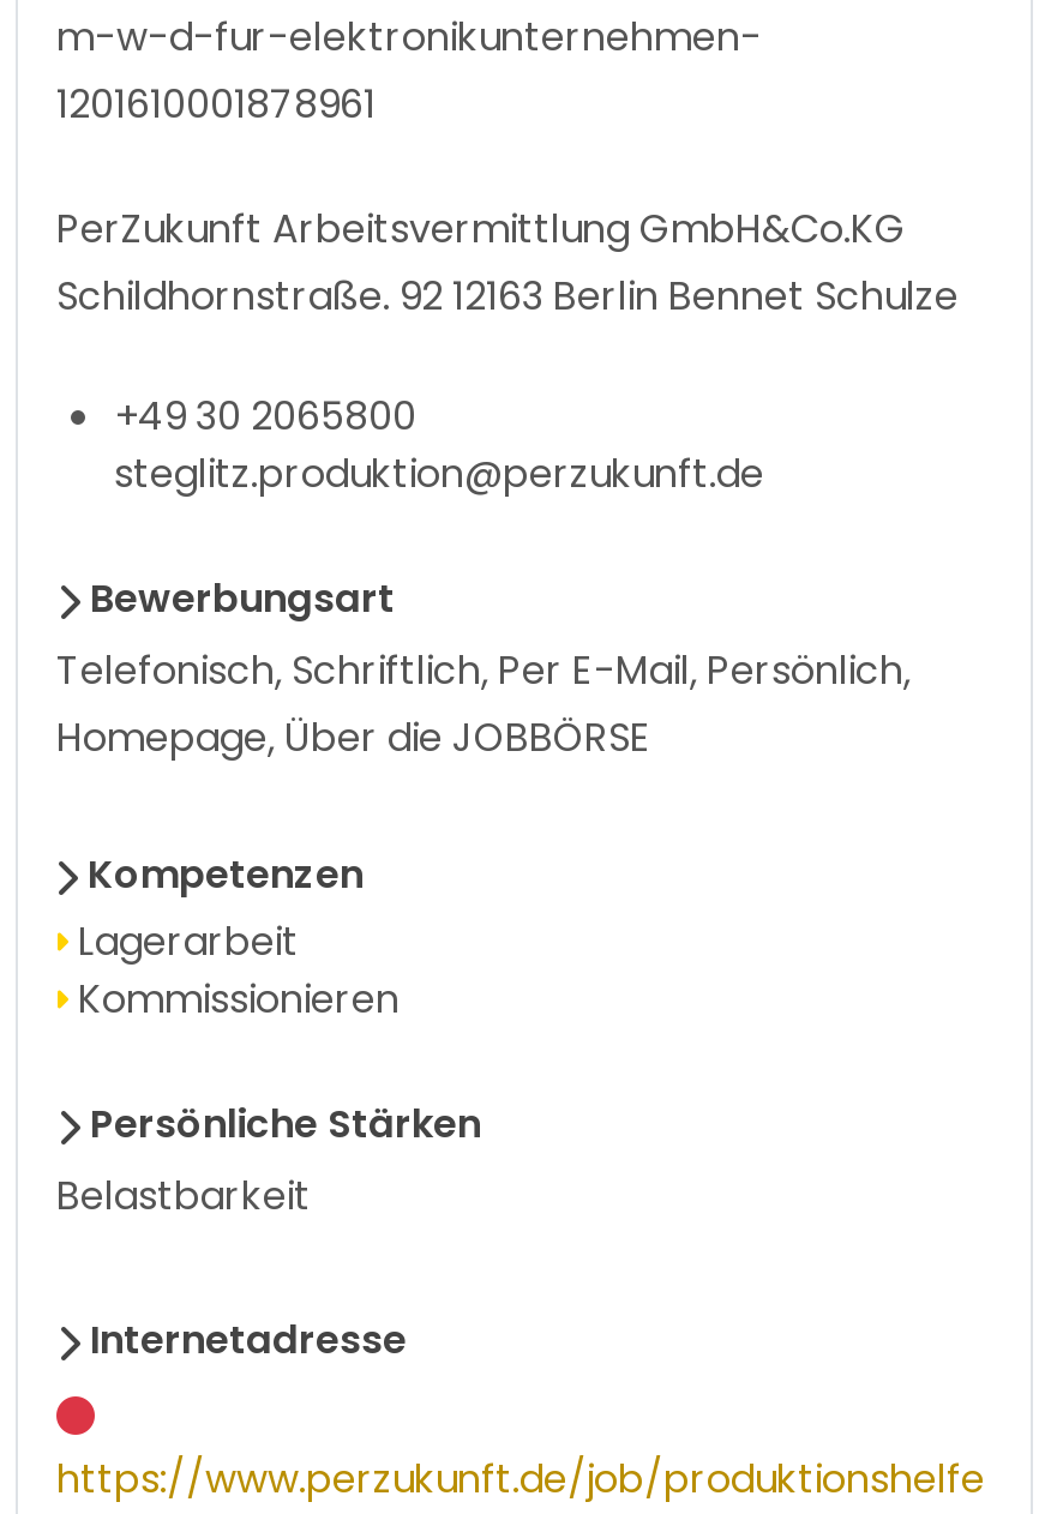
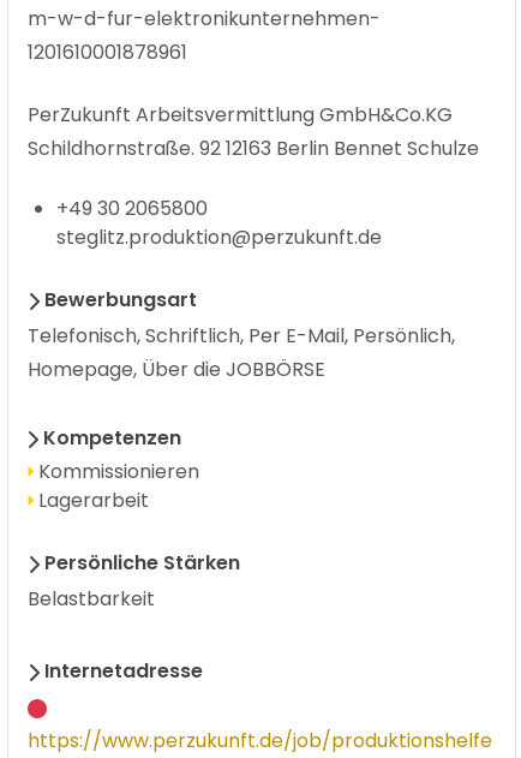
moved down: Lagerarbeit

moved up: Kommissionieren
